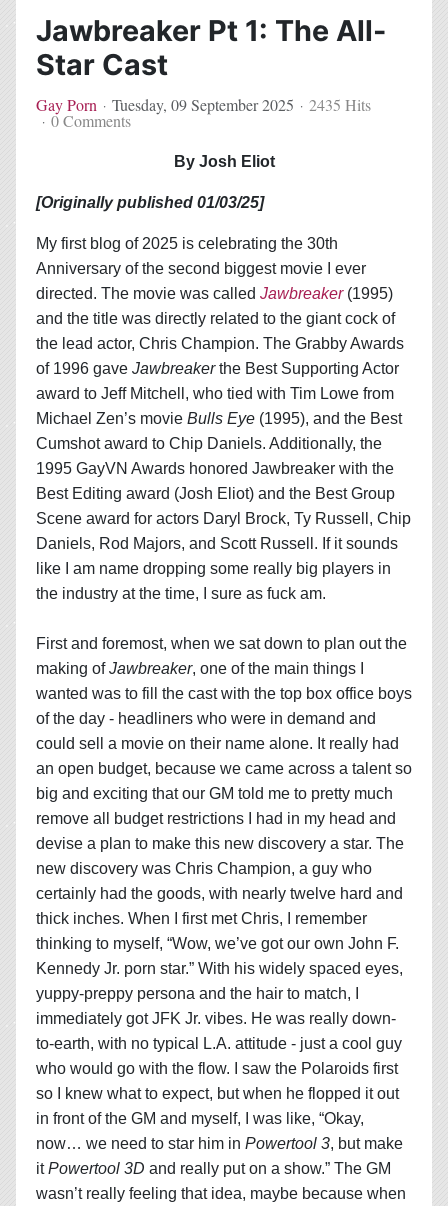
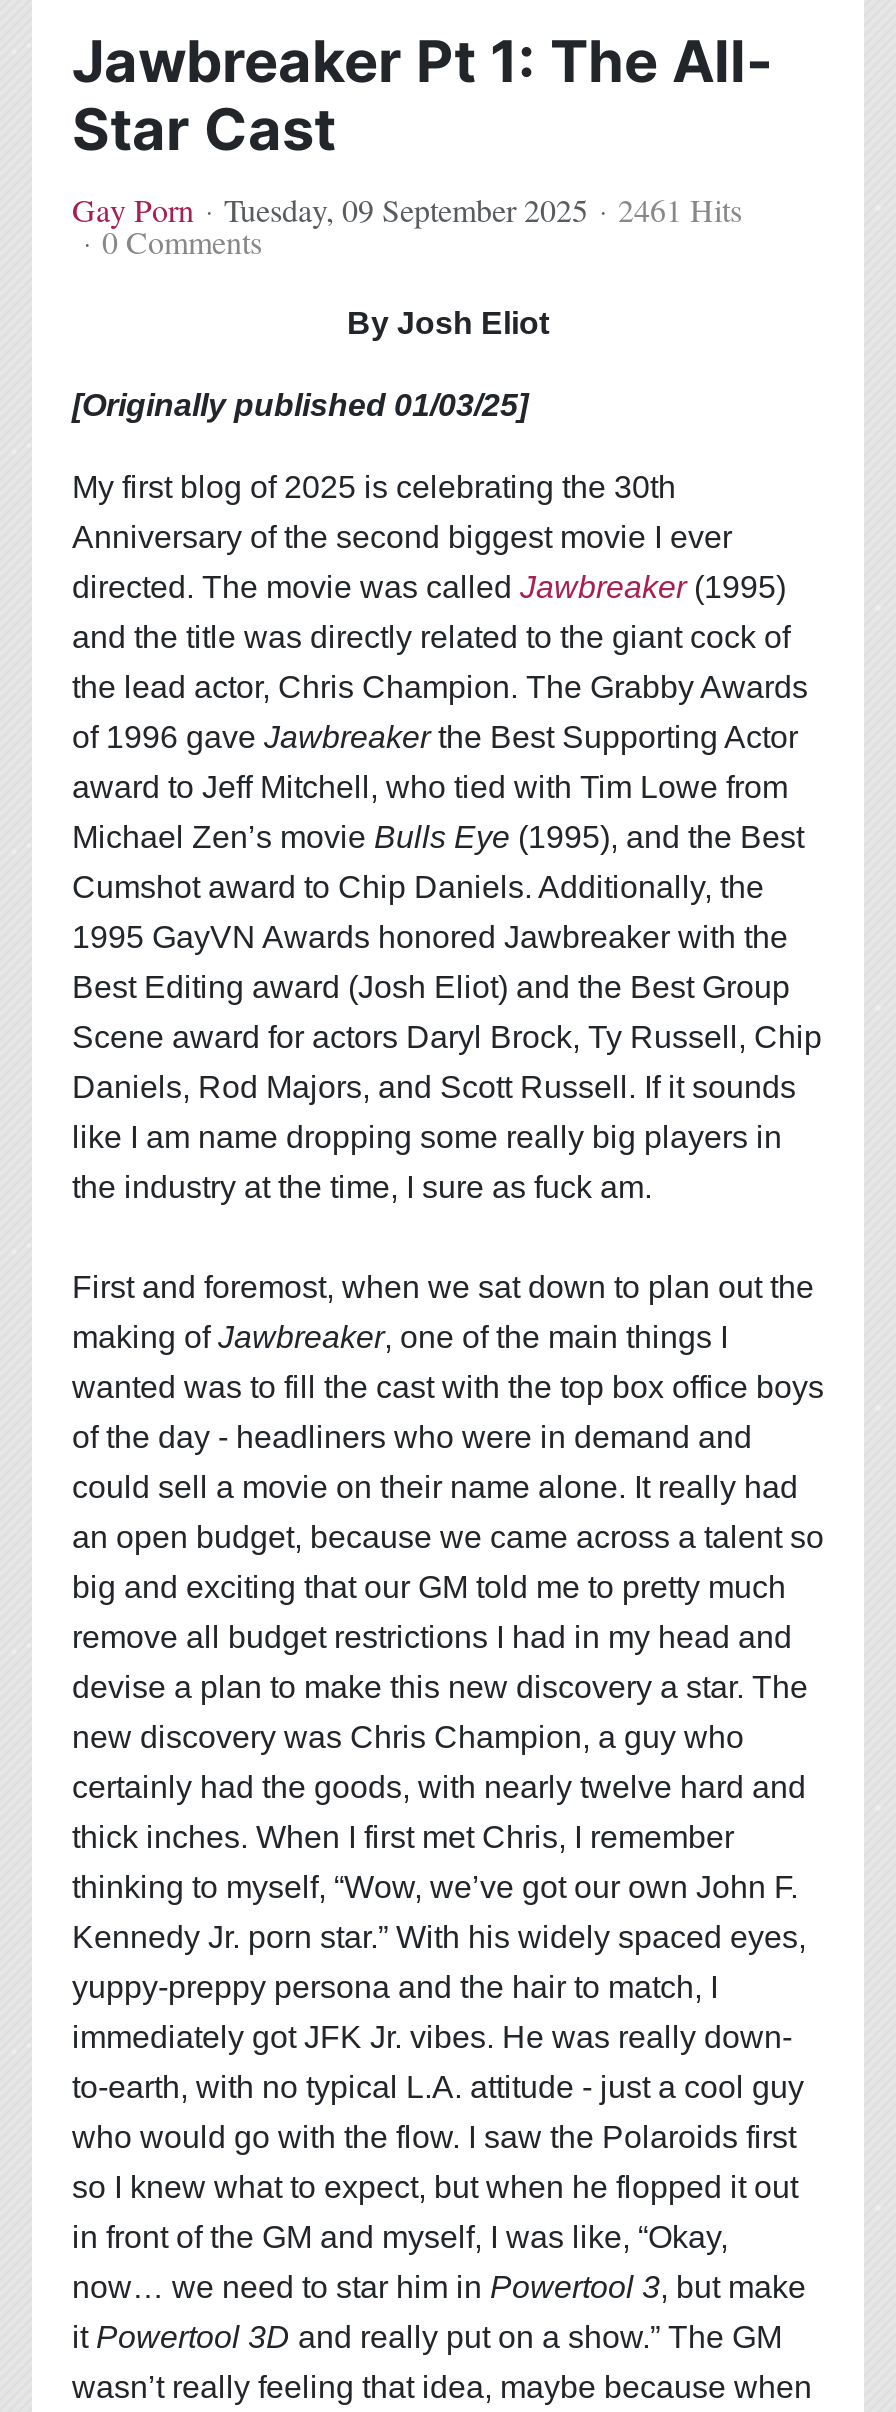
- Gay Porn Tuesday, 09 September 2025 2435 Hits
+ Gay Porn Tuesday, 09 September 2025 2461 Hits
